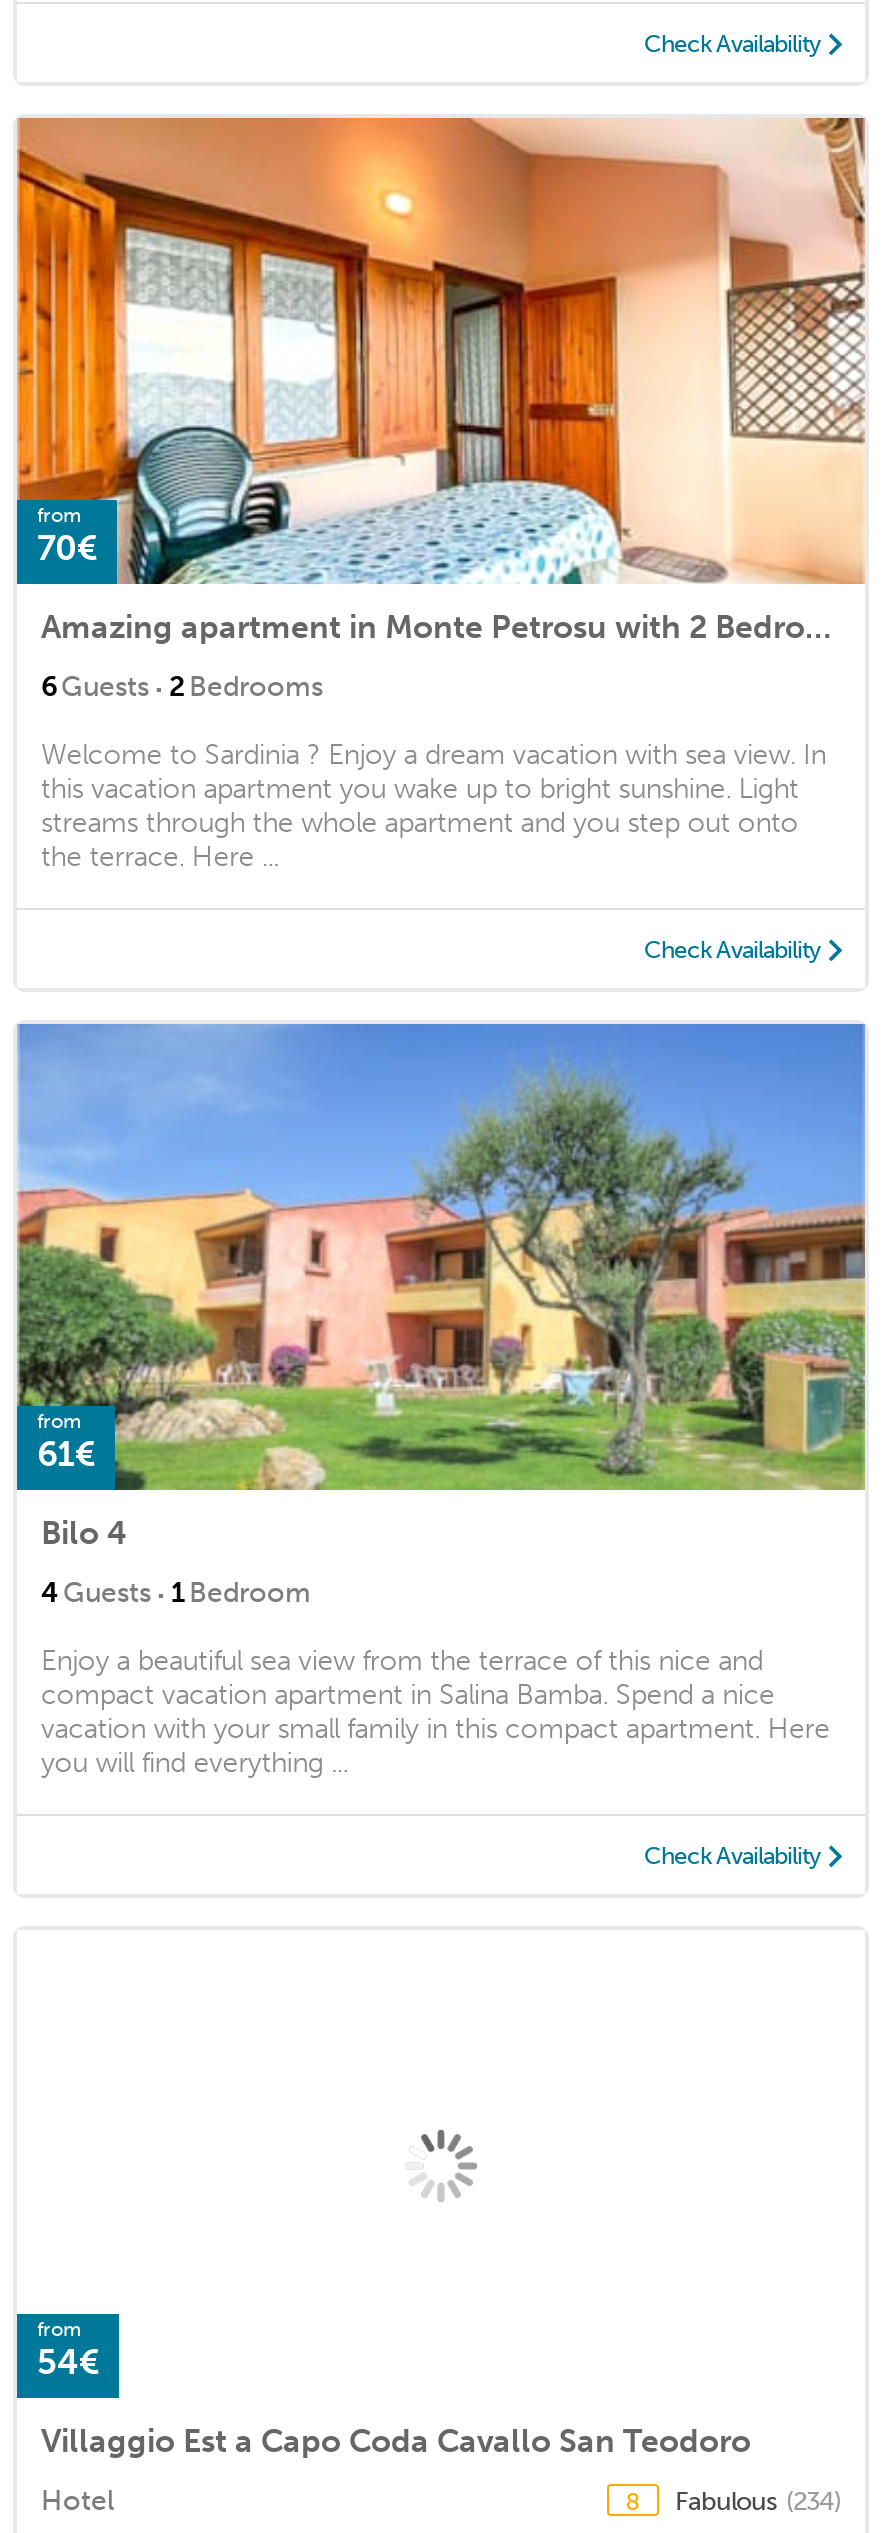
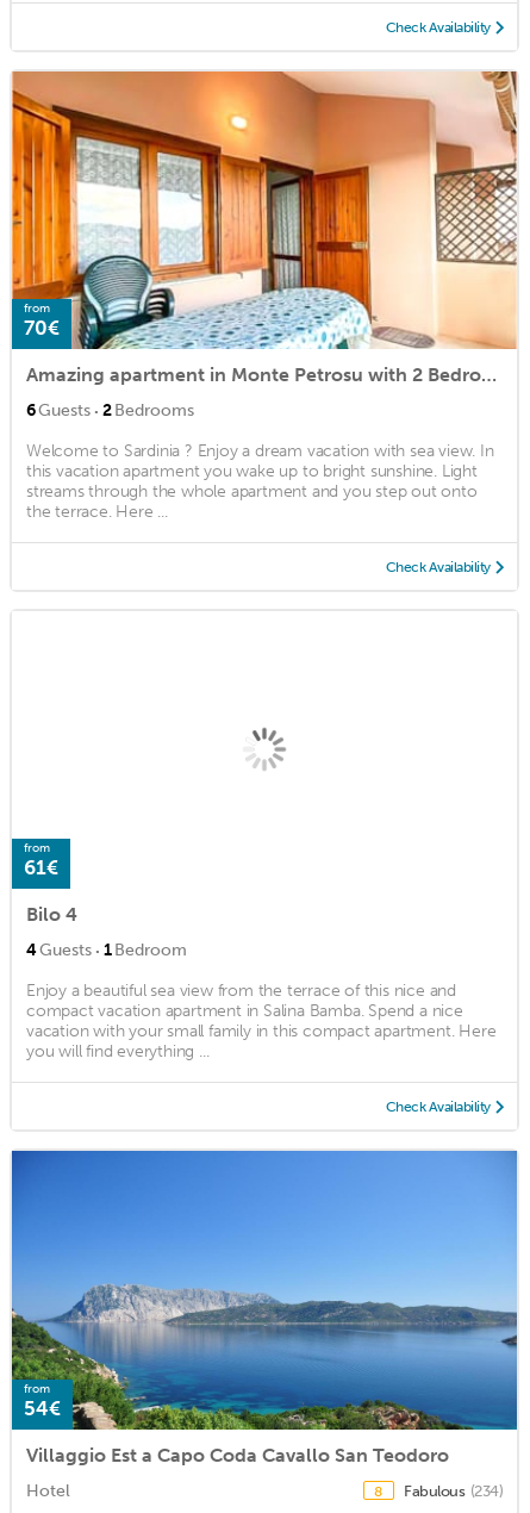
- [image]

+ [image]
